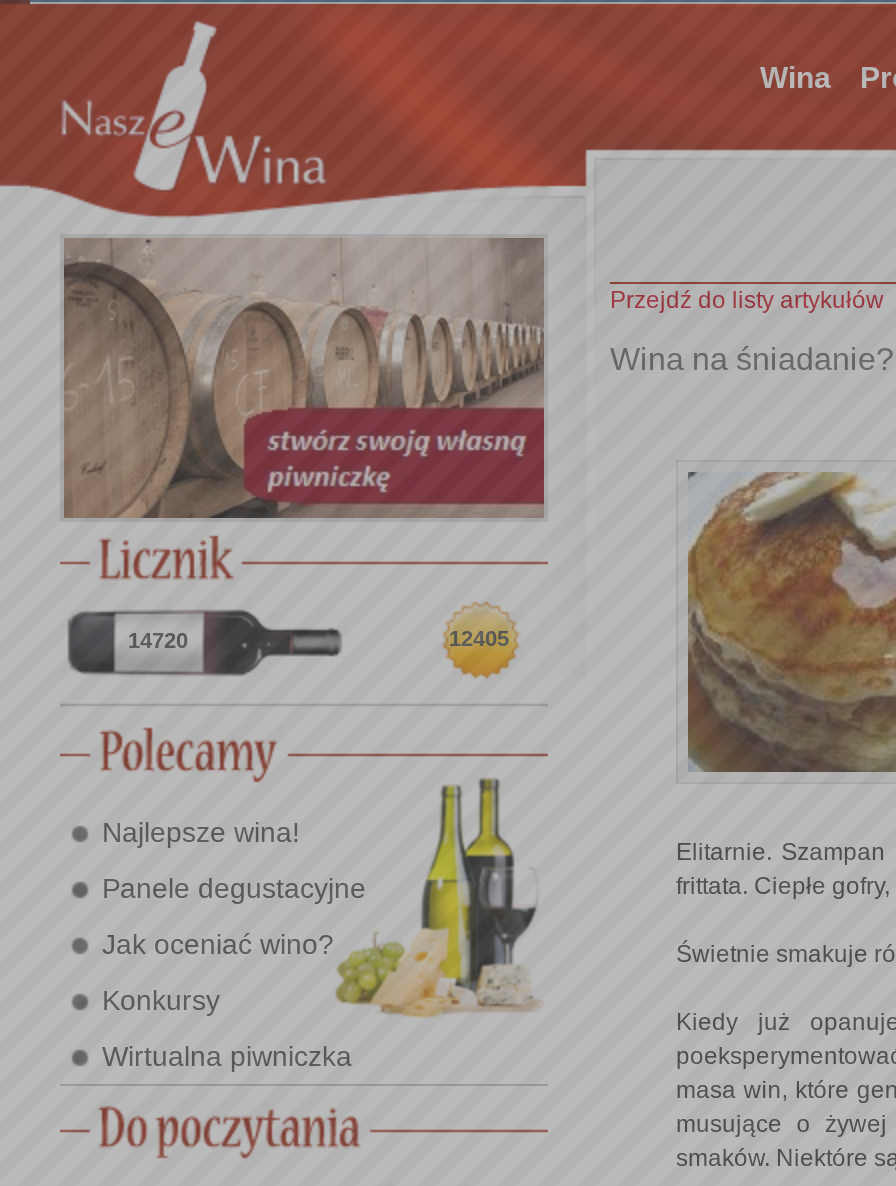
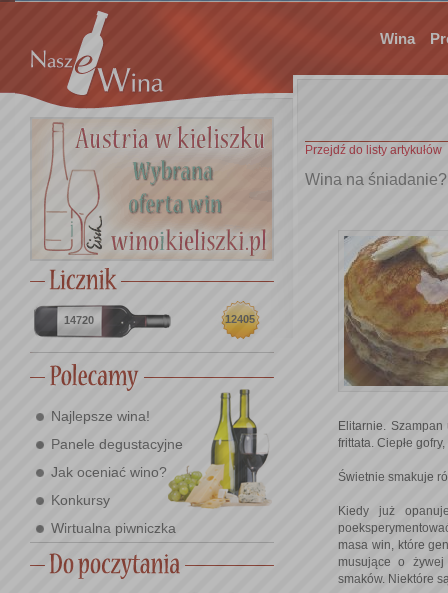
- [image]
+ [image]
